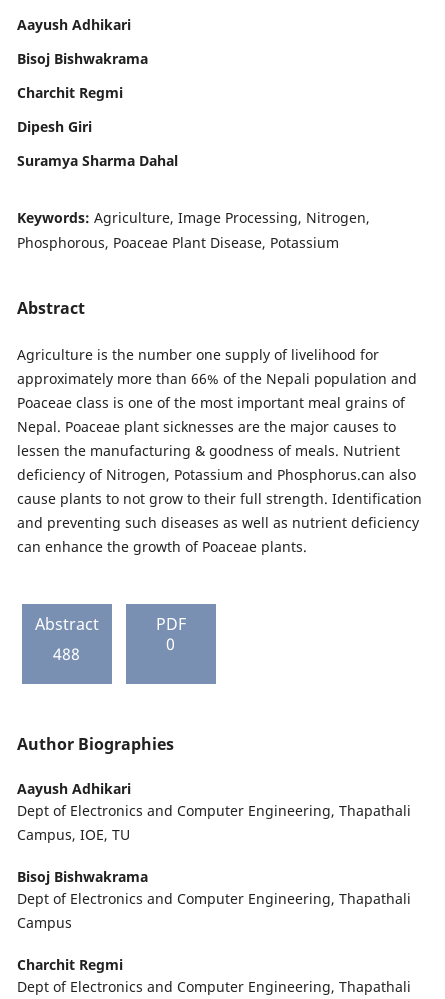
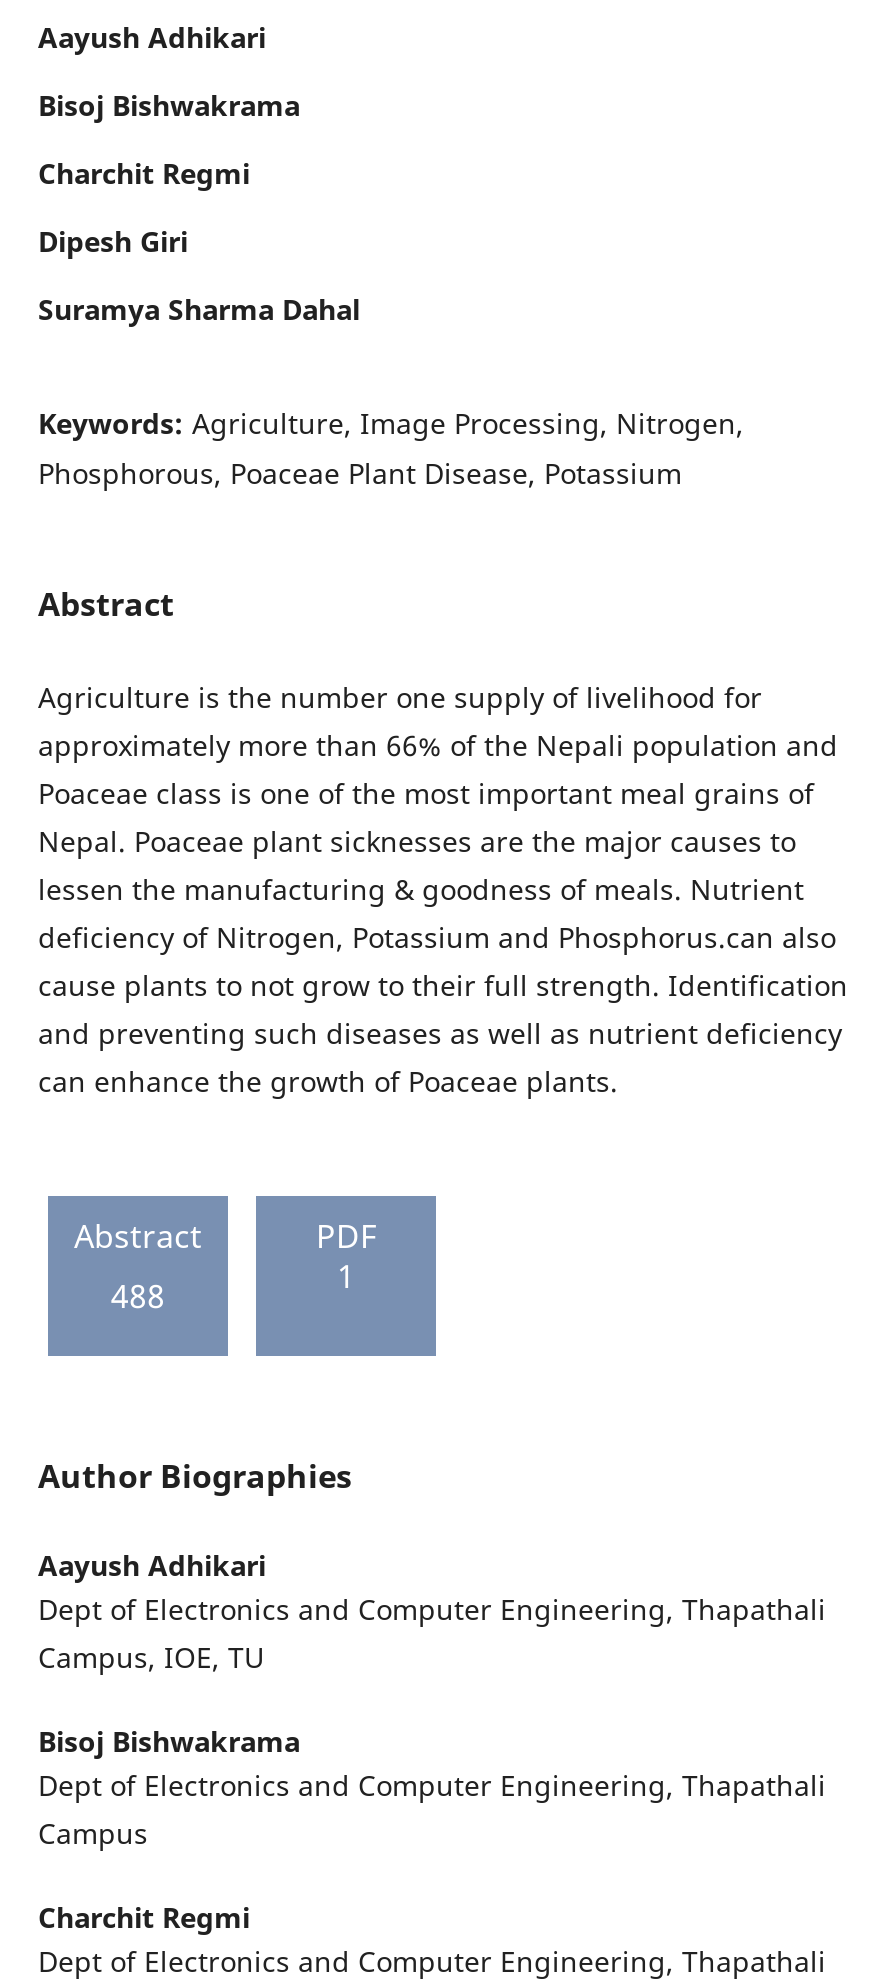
- 0
+ 1
